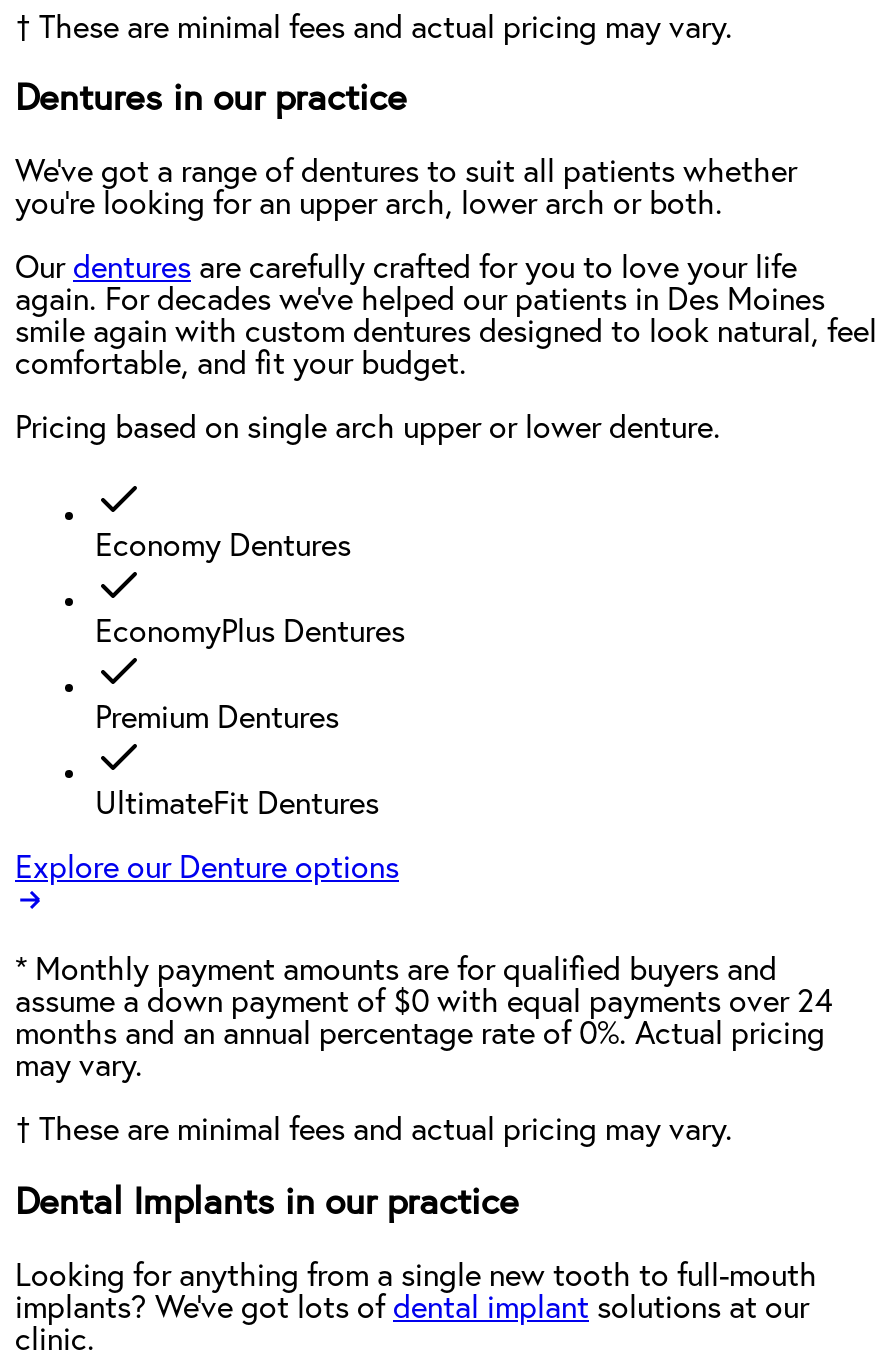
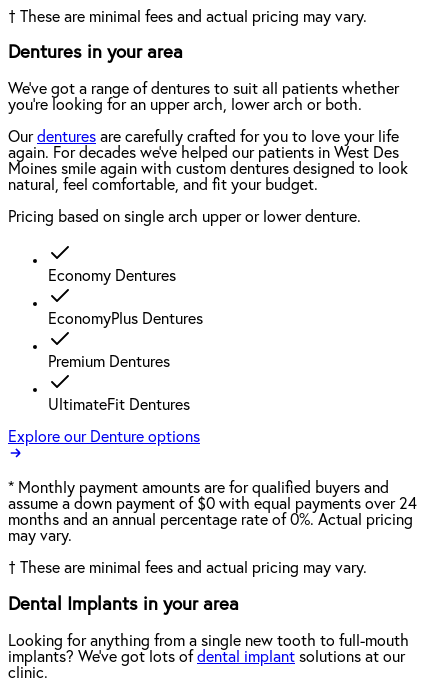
- Dentures in our practice
+ Dentures in your area

- again. For decades we've helped our patients in Des Moines
- smile again with custom dentures designed to look natural, feel
- comfortable, and fit your budget.
+ again. For decades we've helped our patients in West Des
+ Moines smile again with custom dentures designed to look
+ natural, feel comfortable, and fit your budget.

- Dental Implants in our practice
+ Dental Implants in your area
